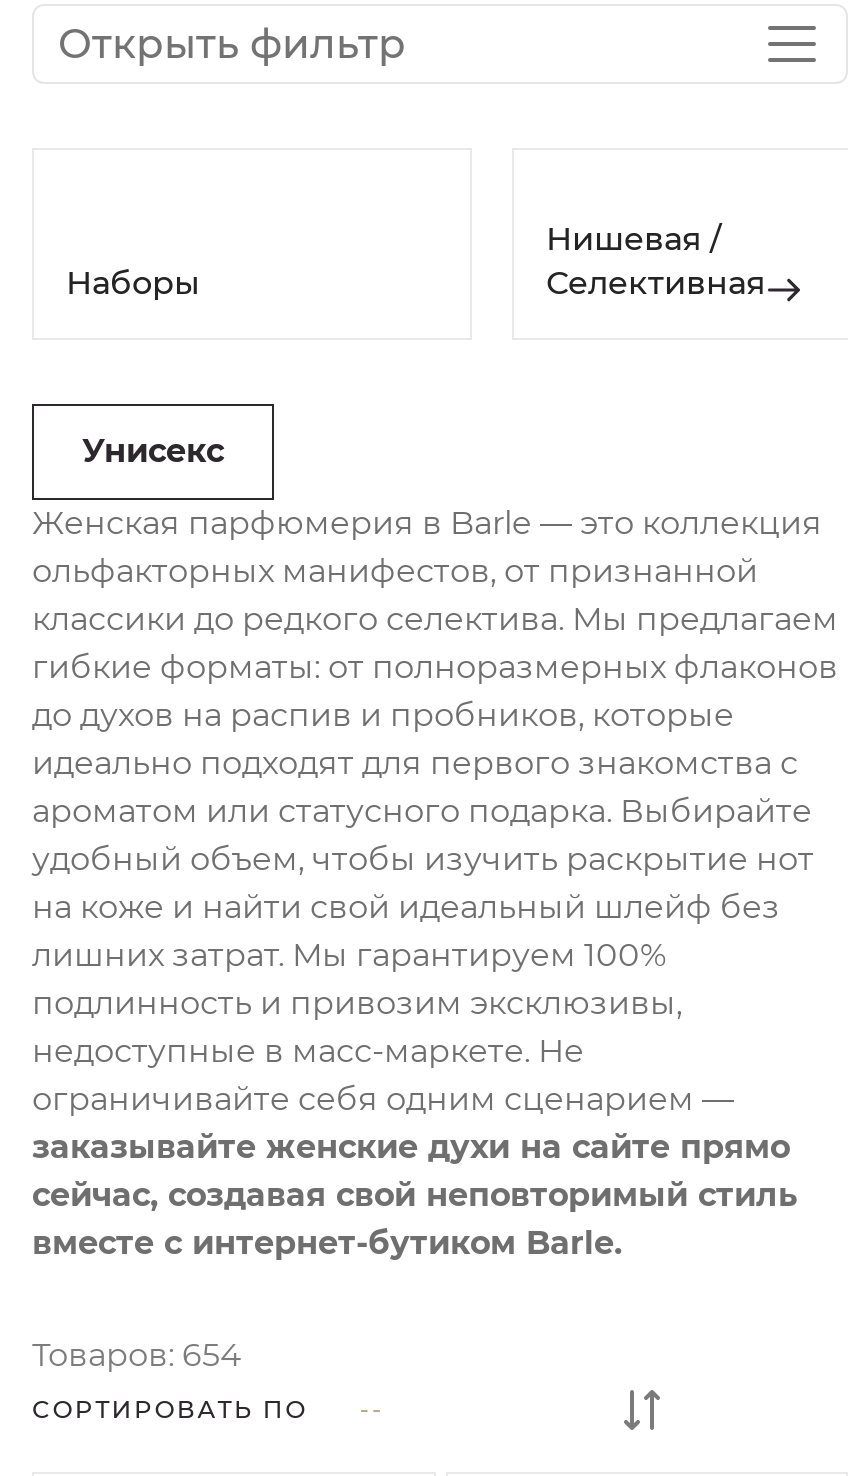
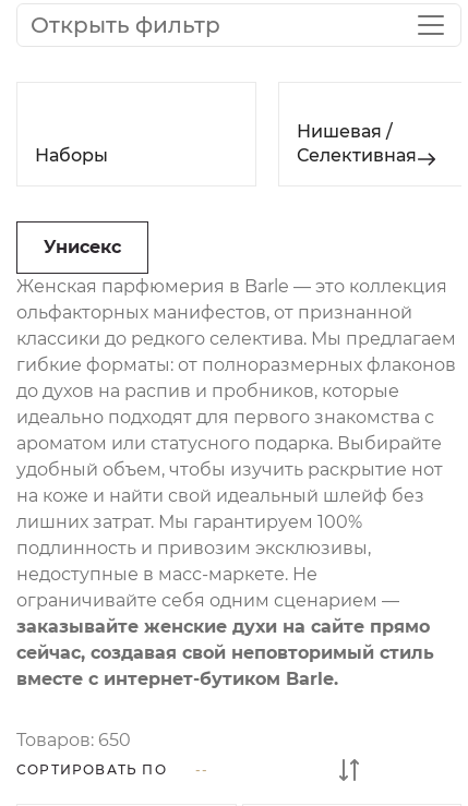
- Товаров: 654
+ Товаров: 650
